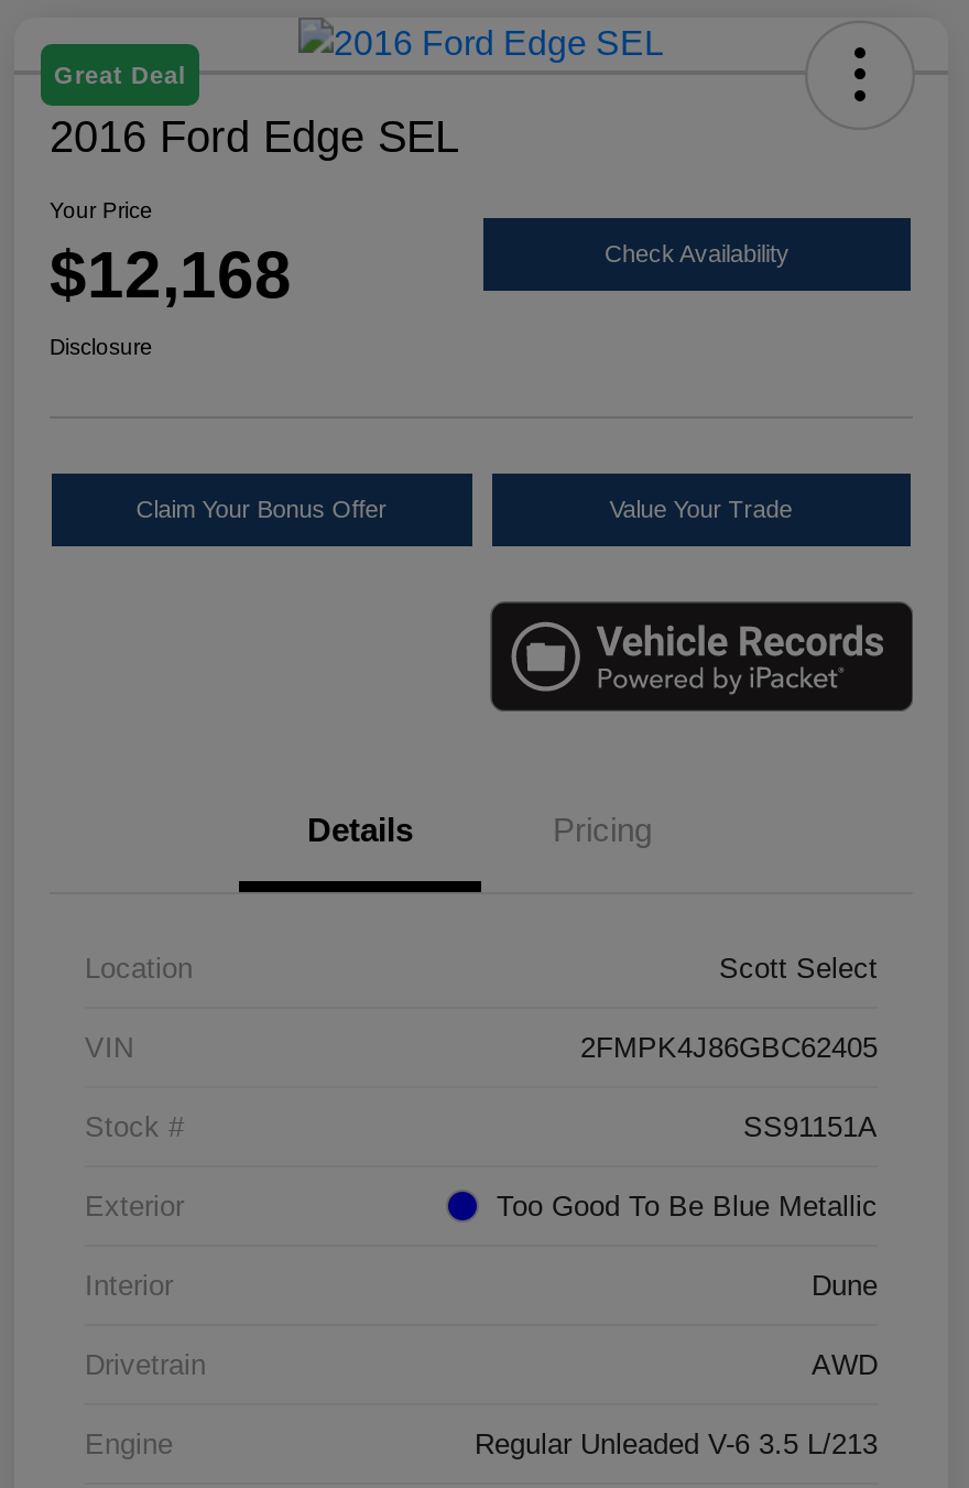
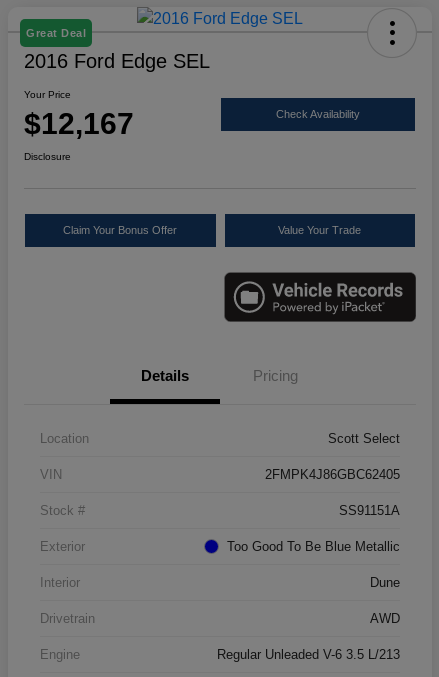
- $12,168
+ $12,167
